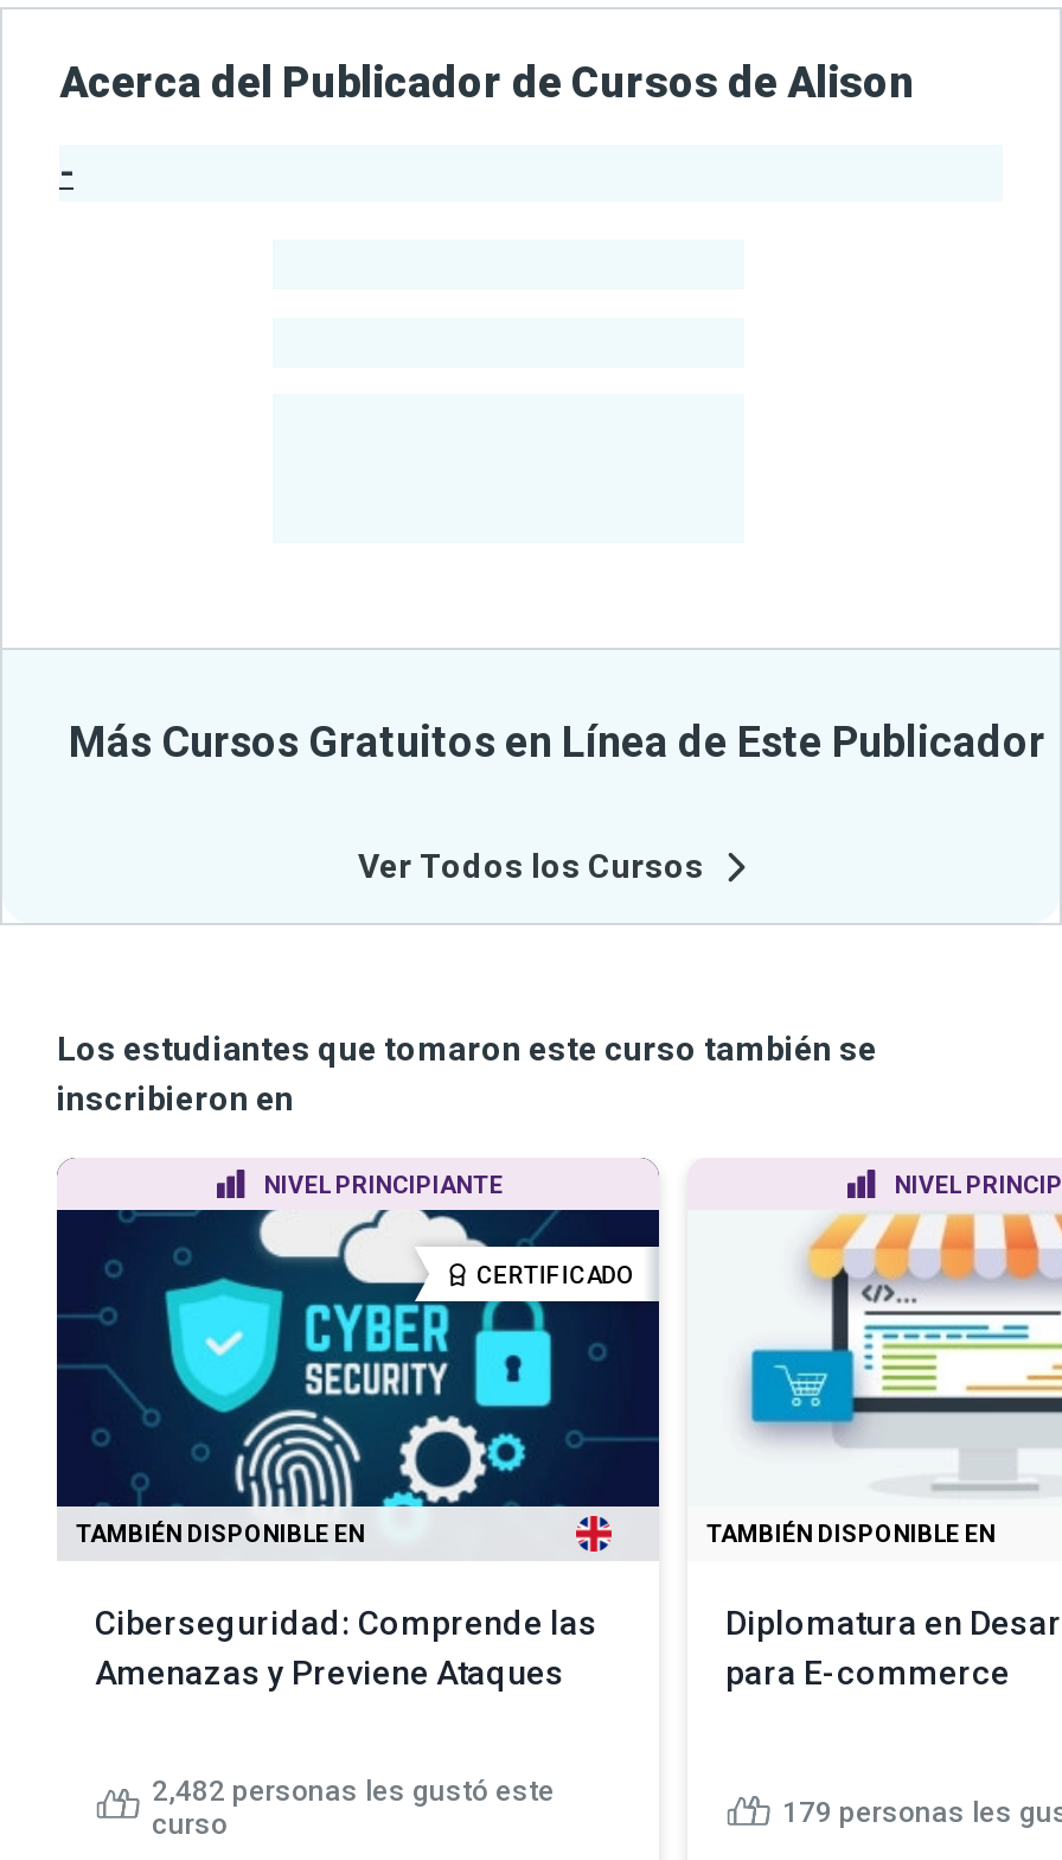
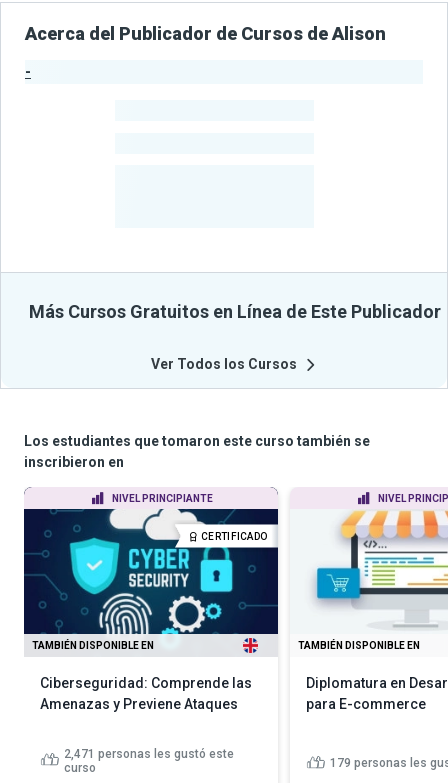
- 2,482 personas les gustó este
+ 2,471 personas les gustó este
